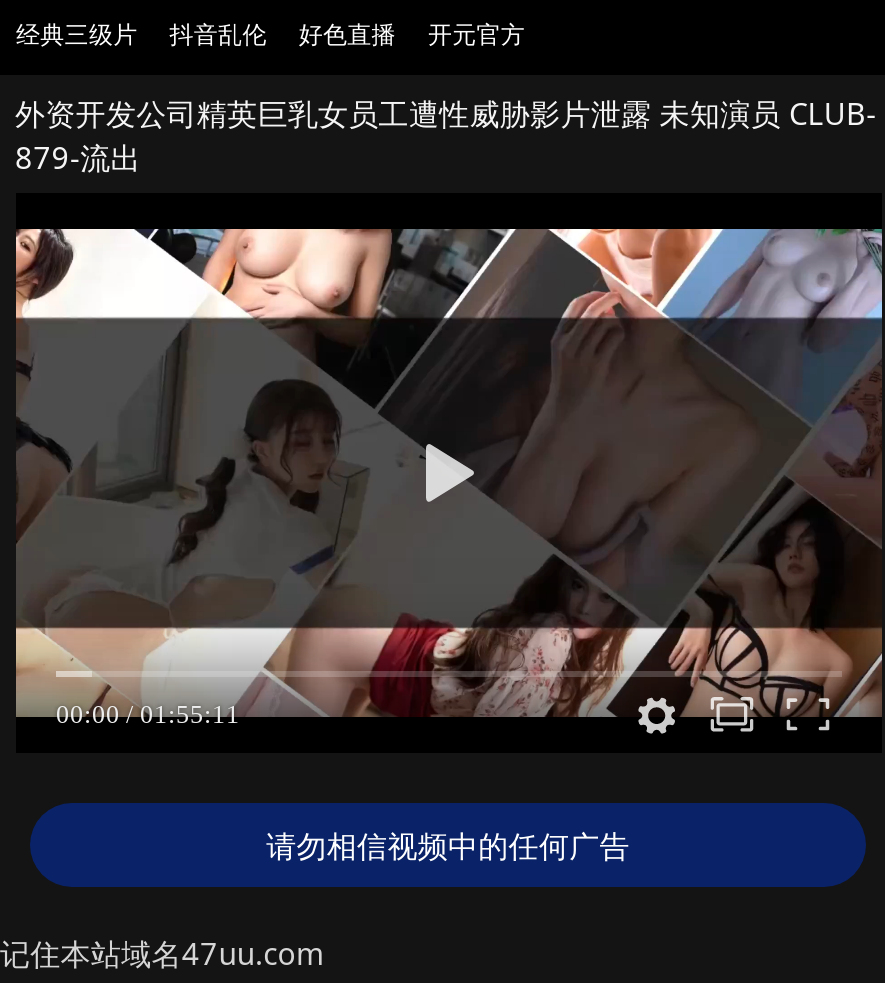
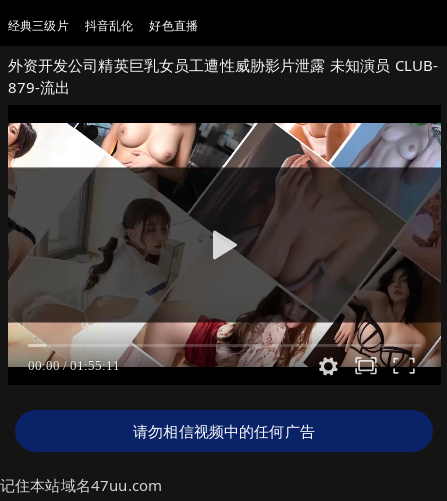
- 开元官方
